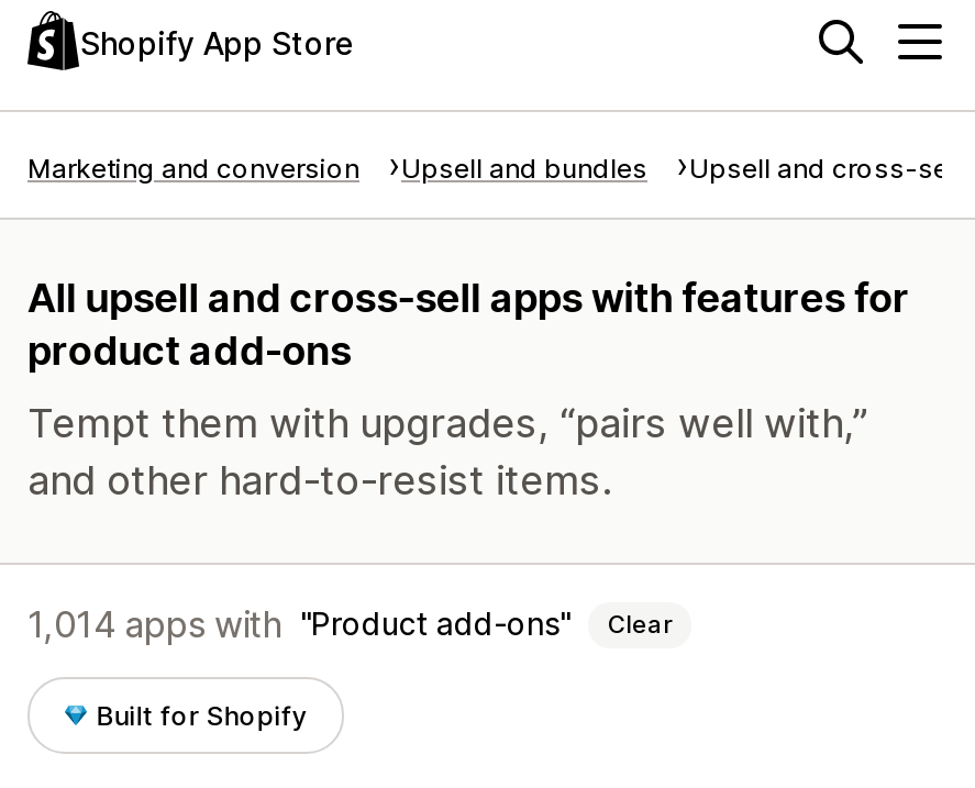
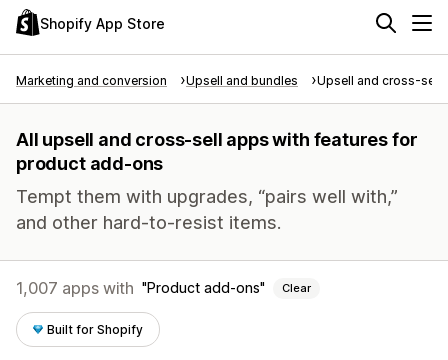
- 1,014 apps with Product add-ons Clear
+ 1,007 apps with Product add-ons Clear
